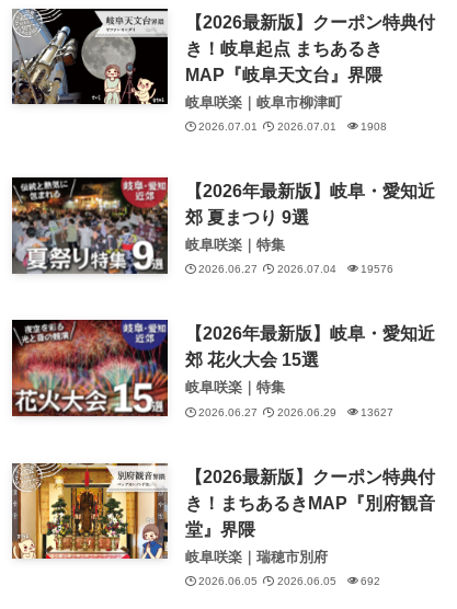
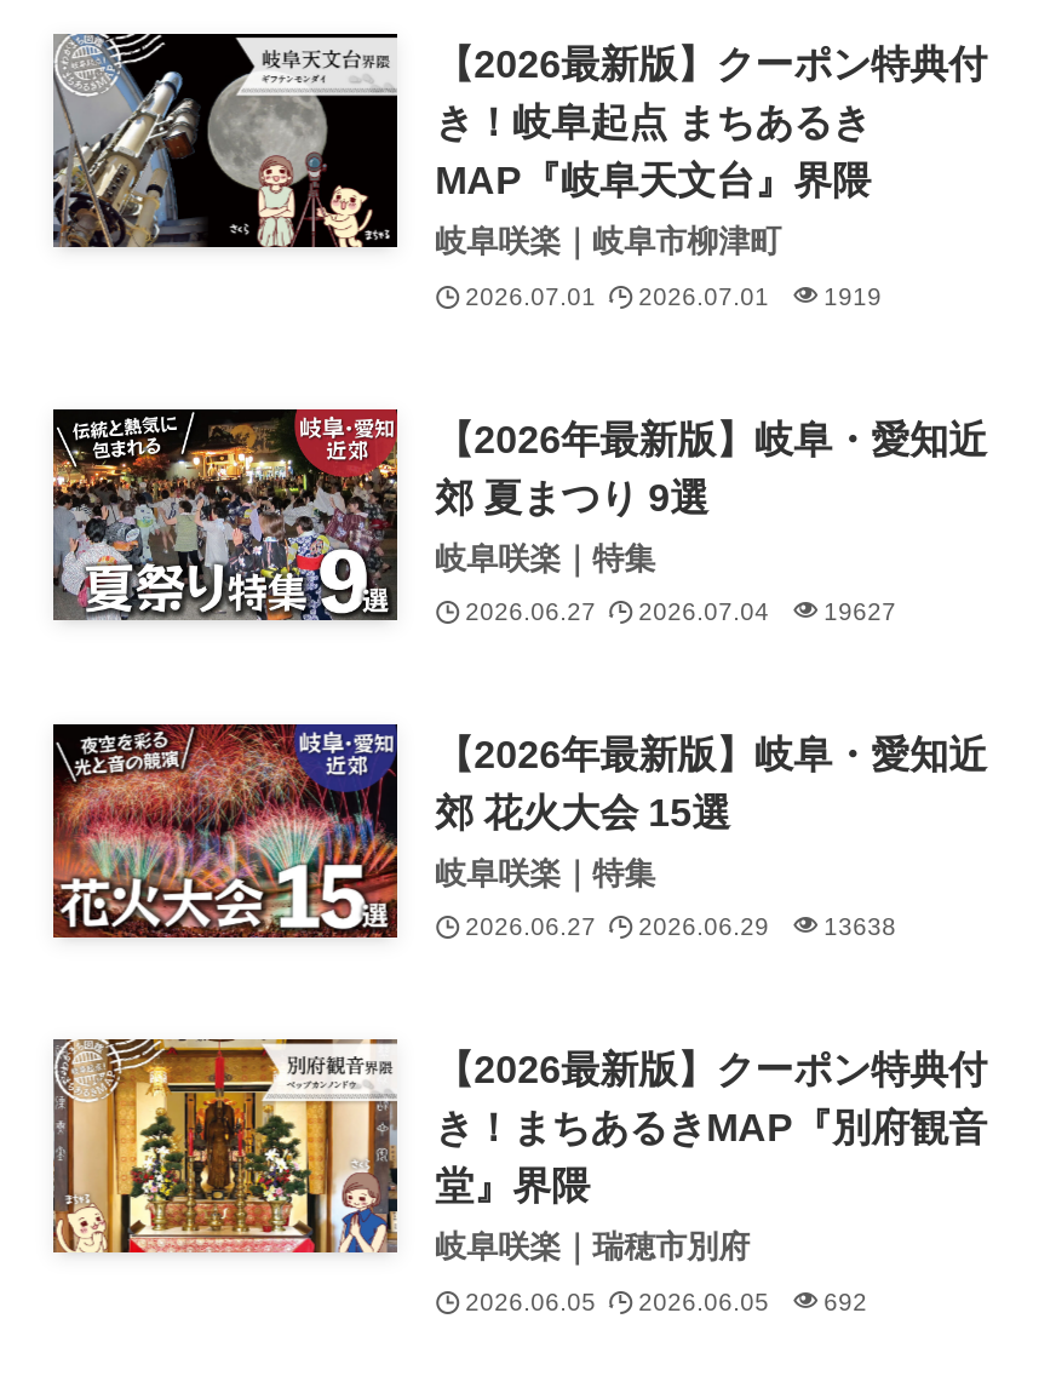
- 1908
+ 1919

- 19576
+ 19627

- 13627
+ 13638
